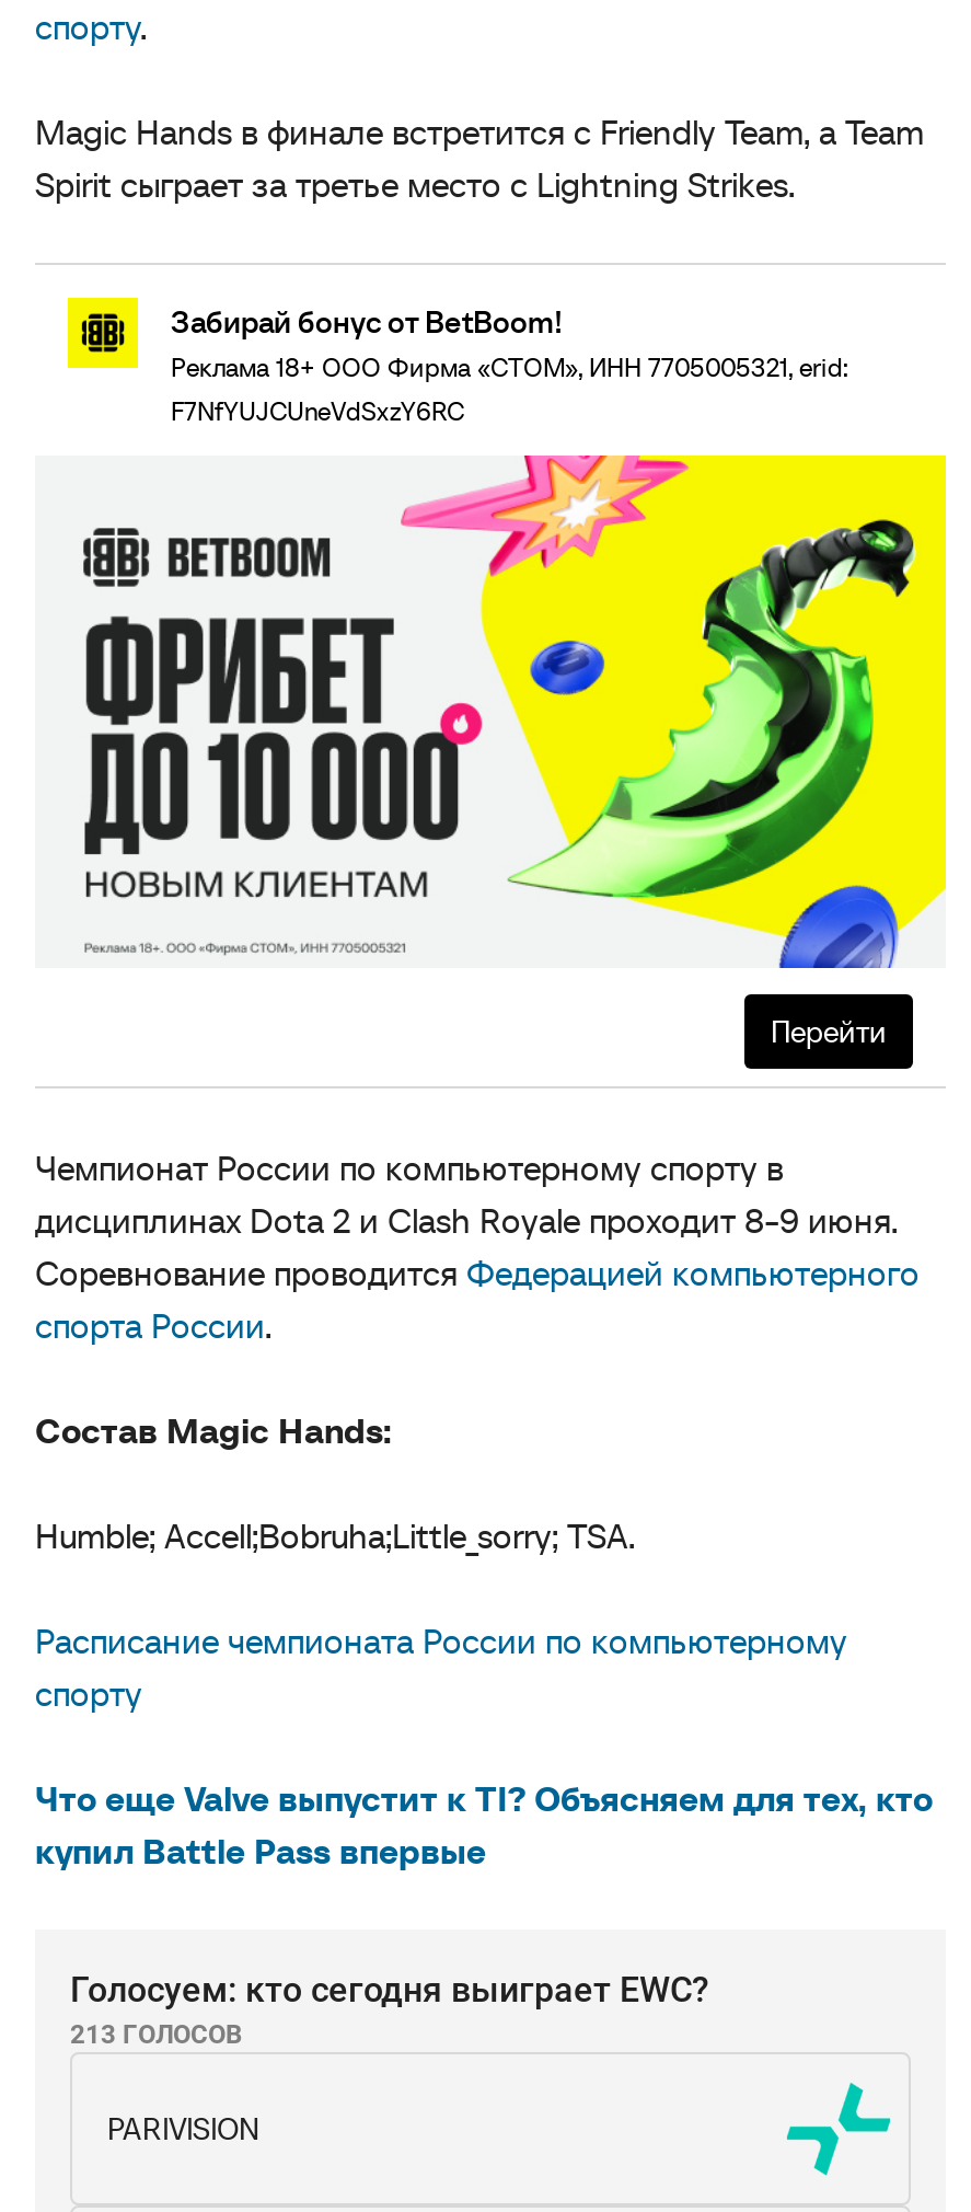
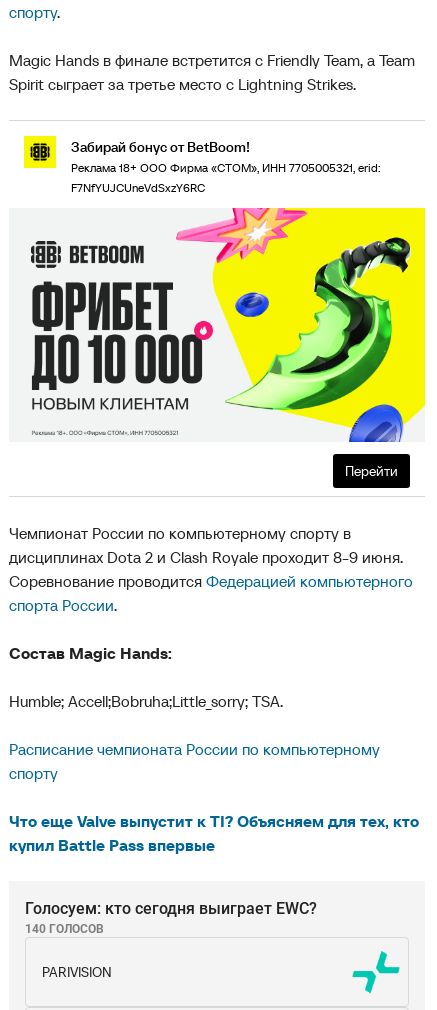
- 213 ГОЛОСОВ
+ 140 ГОЛОСОВ
